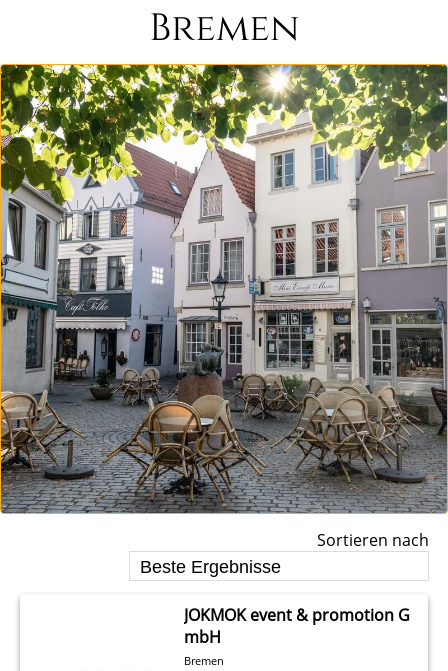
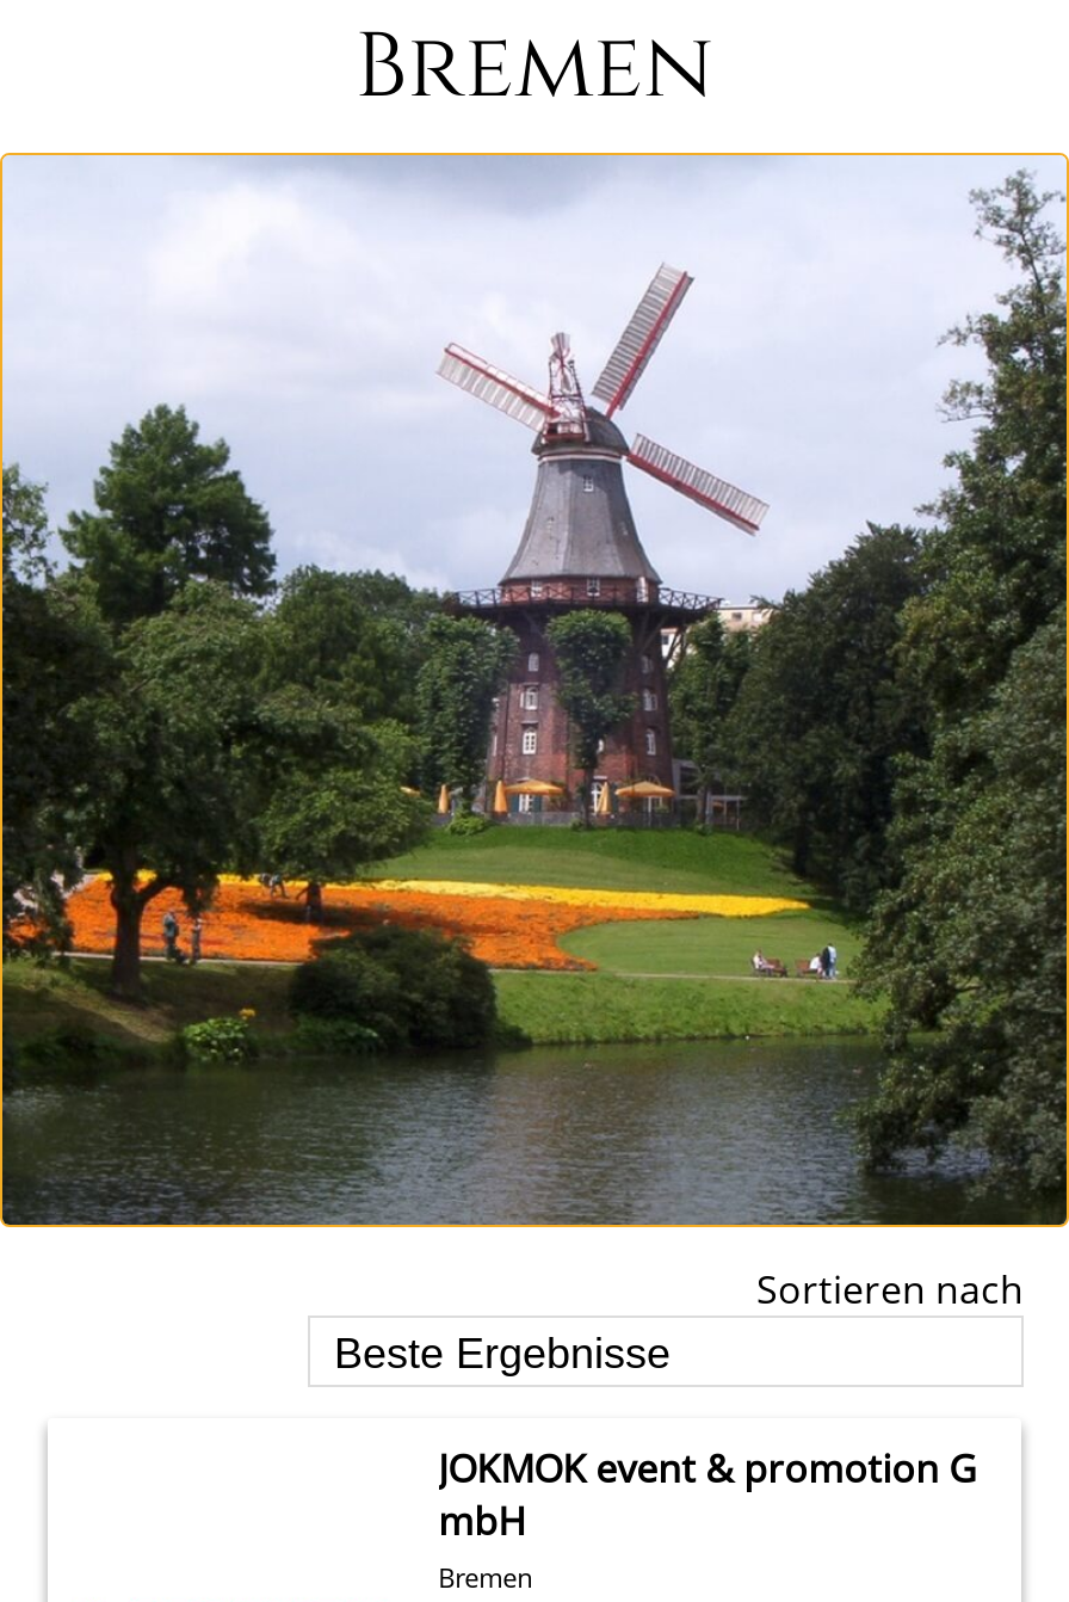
- [image]
+ [image]
